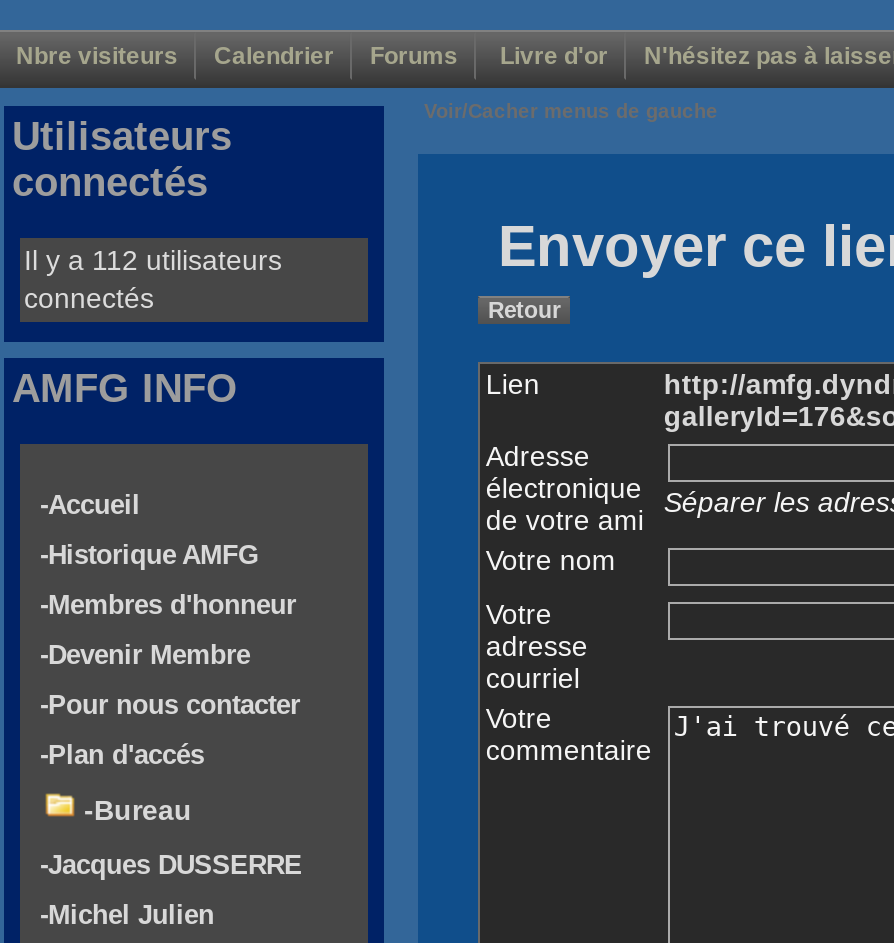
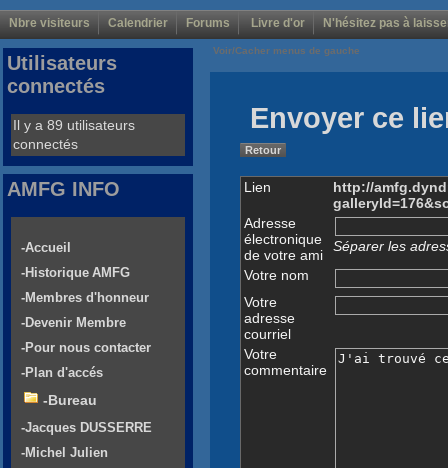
- Il y a 112 utilisateurs
+ Il y a 89 utilisateurs
